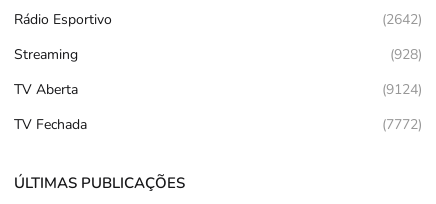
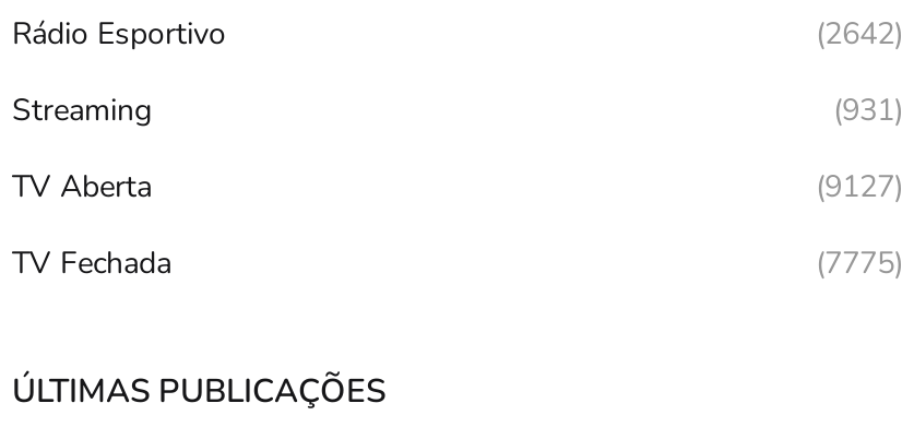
- (928)
+ (931)

- (9124)
+ (9127)

- (7772)
+ (7775)
